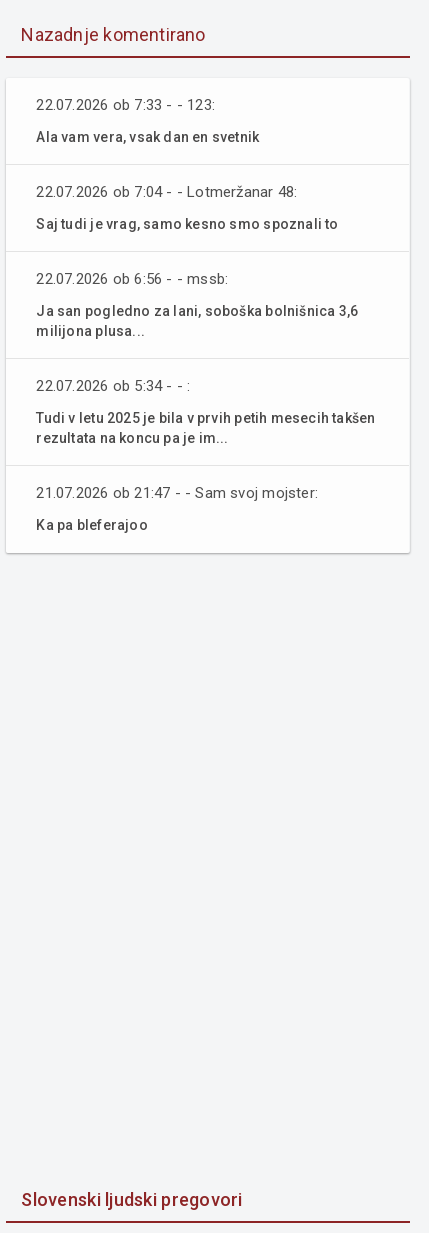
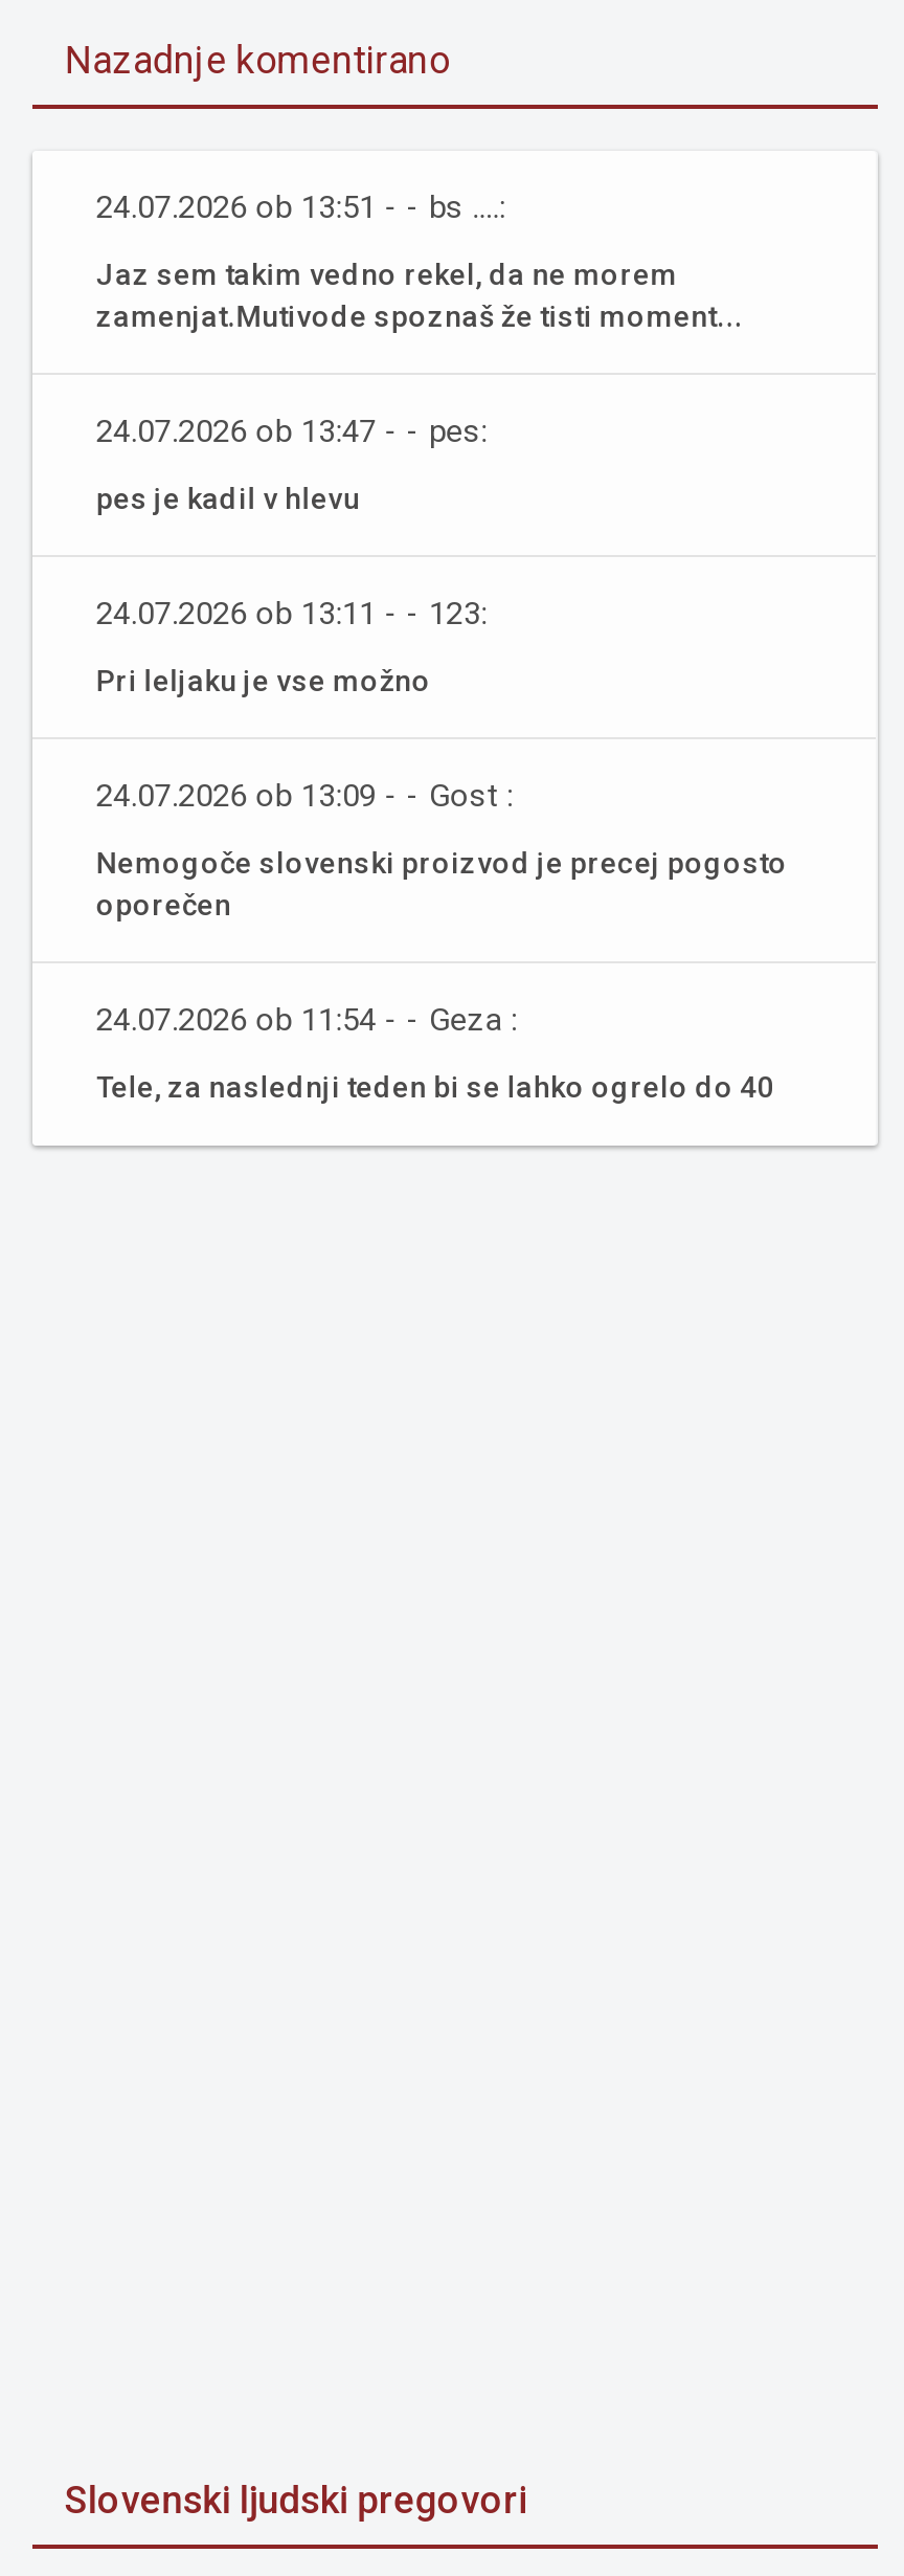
- 22.07.2026 ob 7:33 - - 123:
+ 24.07.2026 ob 13:51 - - bs ....:

- Ala vam vera, vsak dan en svetnik
+ Jaz sem takim vedno rekel, da ne morem
+ zamenjat.Mutivode spoznaš že tisti moment...

- 22.07.2026 ob 7:04 - - Lotmeržanar 48:
+ 24.07.2026 ob 13:47 - - pes:

- Saj tudi je vrag, samo kesno smo spoznali to
+ pes je kadil v hlevu

- 22.07.2026 ob 6:56 - - mssb:
+ 24.07.2026 ob 13:11 - - 123:

- Ja san pogledno za lani, soboška bolnišnica 3,6
- milijona plusa...
+ Pri leljaku je vse možno

- 22.07.2026 ob 5:34 - - :
+ 24.07.2026 ob 13:09 - - Gost :

- Tudi v letu 2025 je bila v prvih petih mesecih takšen
- rezultata na koncu pa je im...
+ Nemogoče slovenski proizvod je precej pogosto
+ oporečen

- 21.07.2026 ob 21:47 - - Sam svoj mojster:
+ 24.07.2026 ob 11:54 - - Geza :

- Ka pa bleferajoo
+ Tele, za naslednji teden bi se lahko ogrelo do 40
